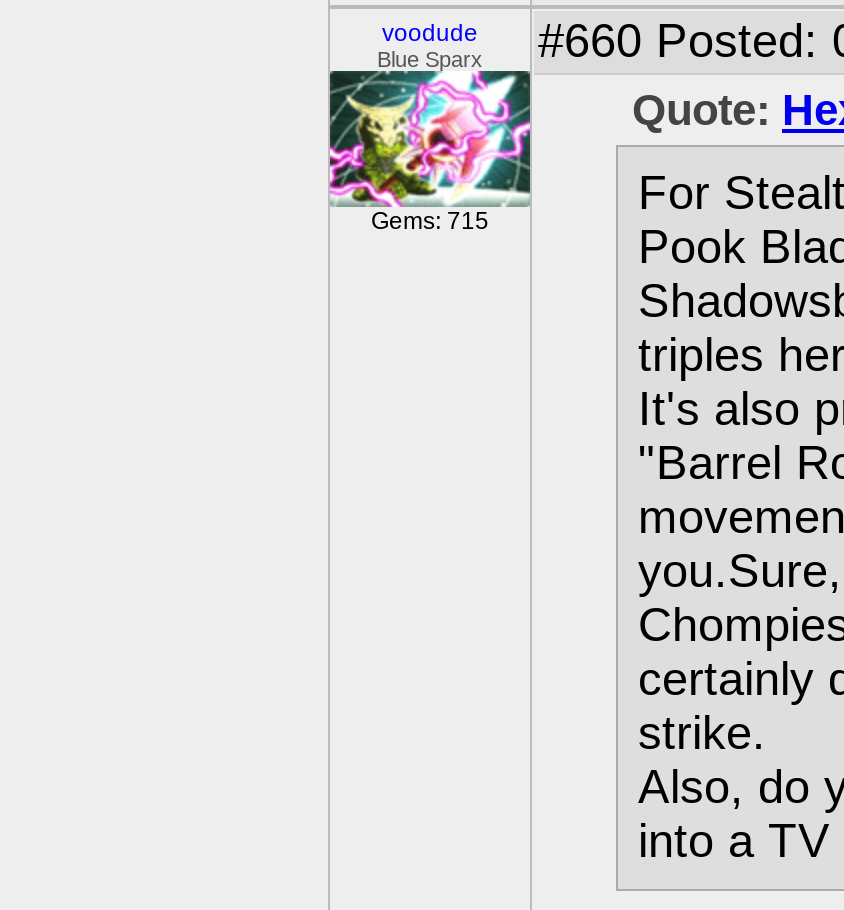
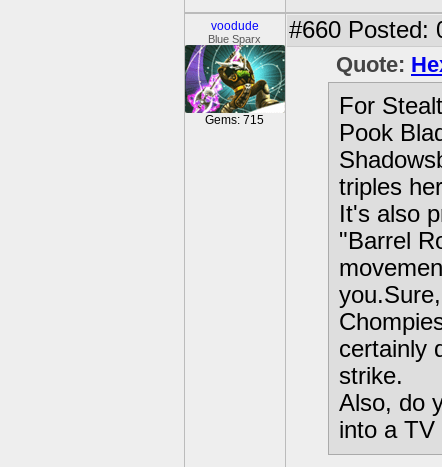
- [image]
+ [image]
